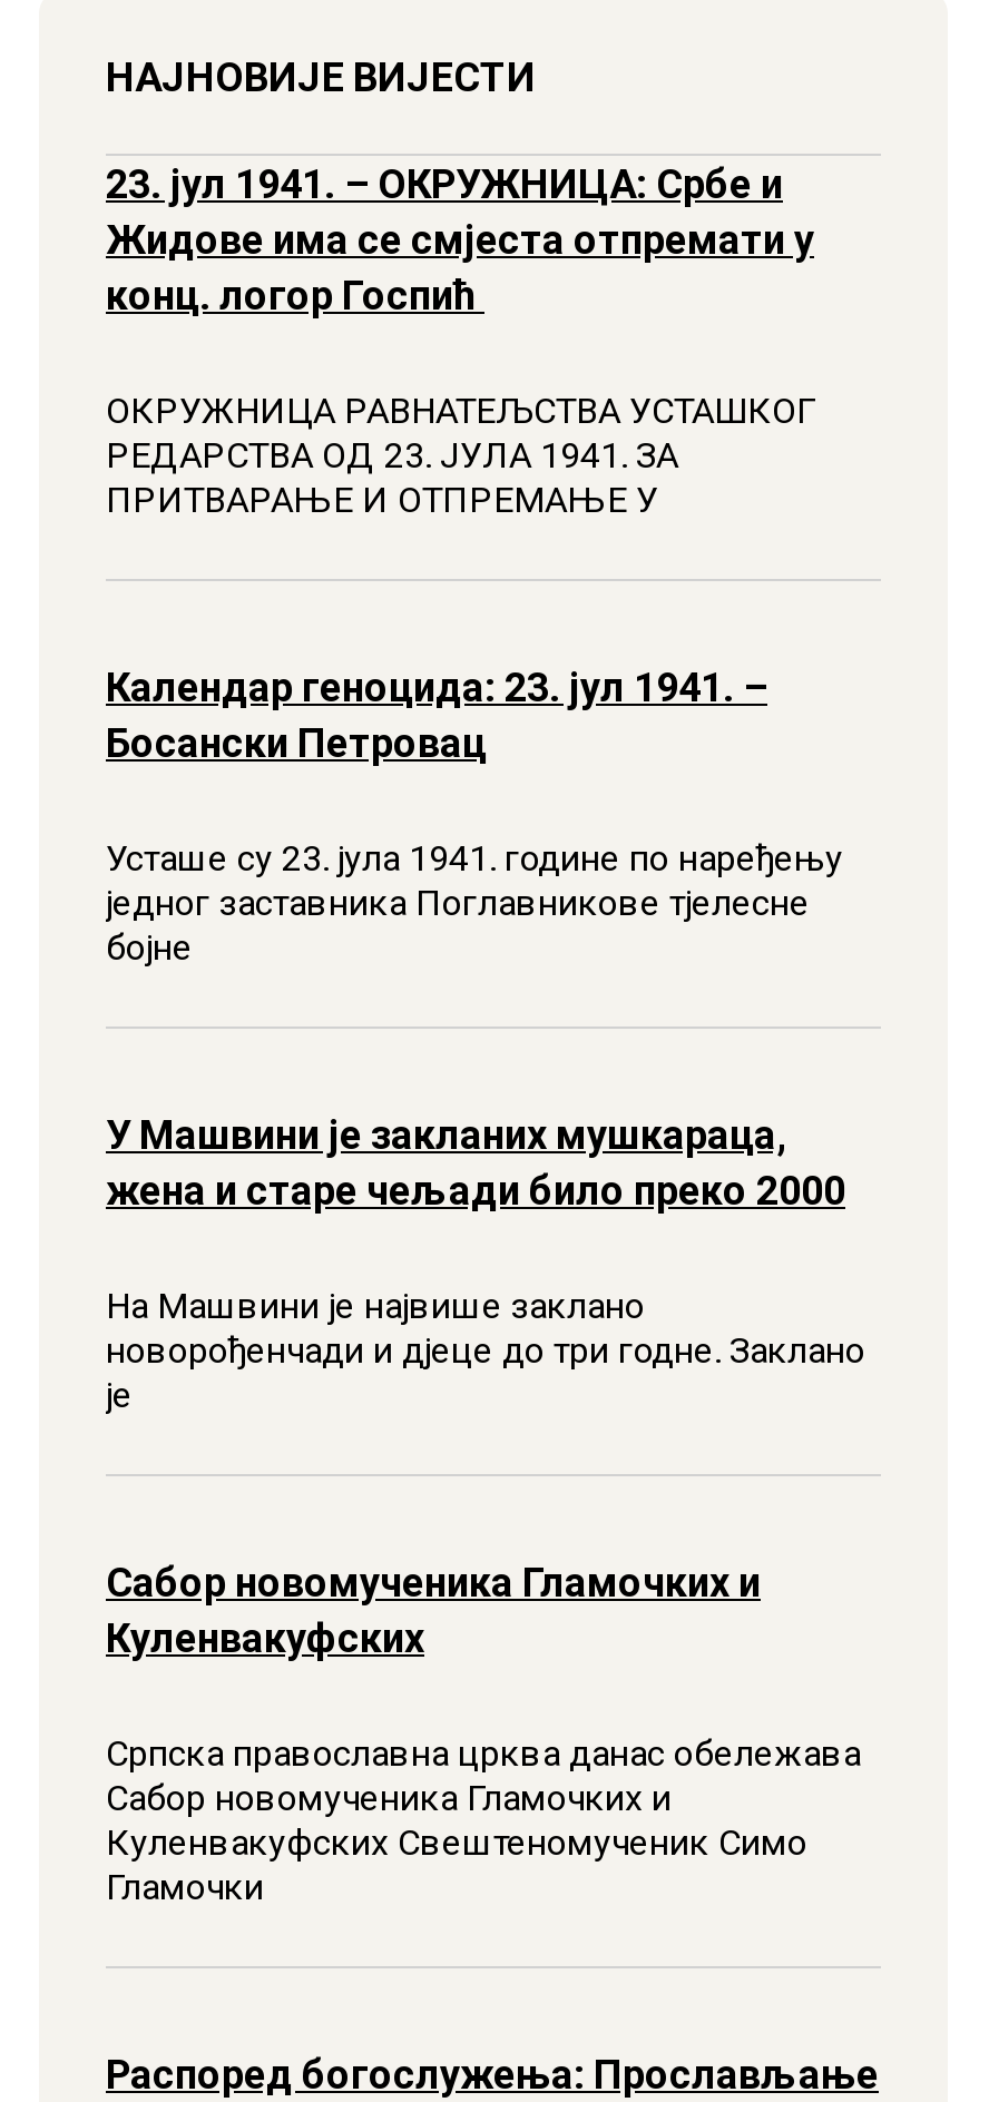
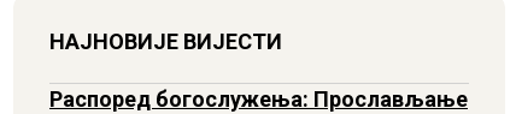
- 23. јул 1941. – ОКРУЖНИЦА: Србе и
- Жидове има се смјеста отпремати у
- конц. логор Госпић
- ОКРУЖНИЦА РАВНАТЕЉСТВА УСТАШКОГ
- РЕДАРСТВА ОД 23. ЈУЛА 1941. ЗА
- ПРИТВАРАЊЕ И ОТПРЕМАЊЕ У

- Календар геноцида: 23. јул 1941. –
- Босански Петровац
- Усташе су 23. јула 1941. године по наређењу
- једног заставника Поглавникове тјелесне
- бојне

- У Машвини је закланих мушкараца,
- жена и старе чељади било преко 2000
- На Машвини је највише заклано
- новорођенчади и дјеце до три годне. Заклано
- је

- Сабор новомученика Гламочких и
- Куленвакуфских
- Српска православна црква данас обележава
- Сабор новомученика Гламочких и
- Куленвакуфских Свештеномученик Симо
- Гламочки
